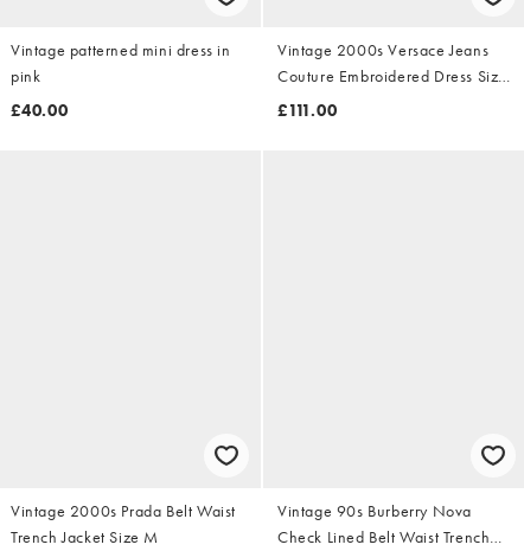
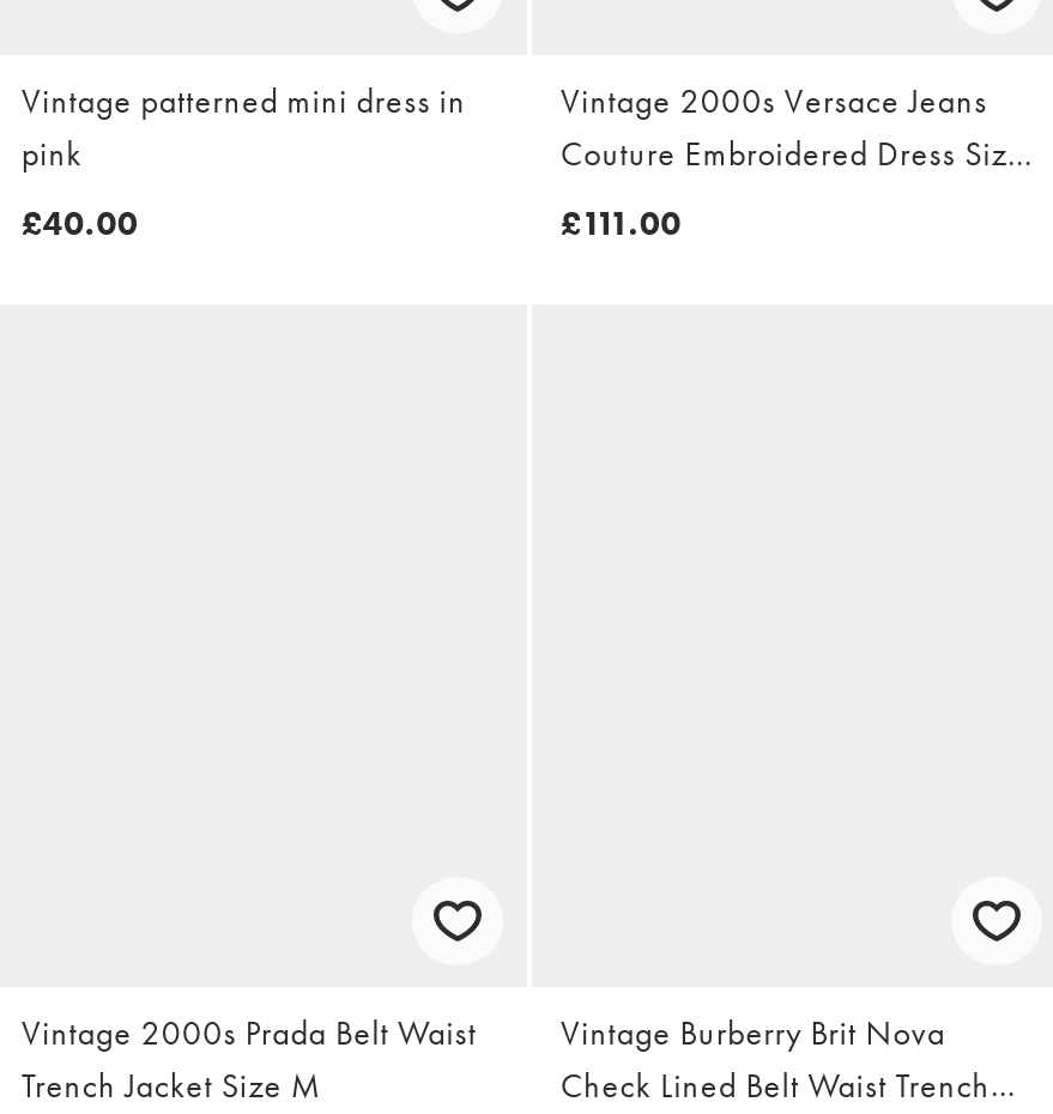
- Vintage 90s Burberry Nova
+ Vintage Burberry Brit Nova
